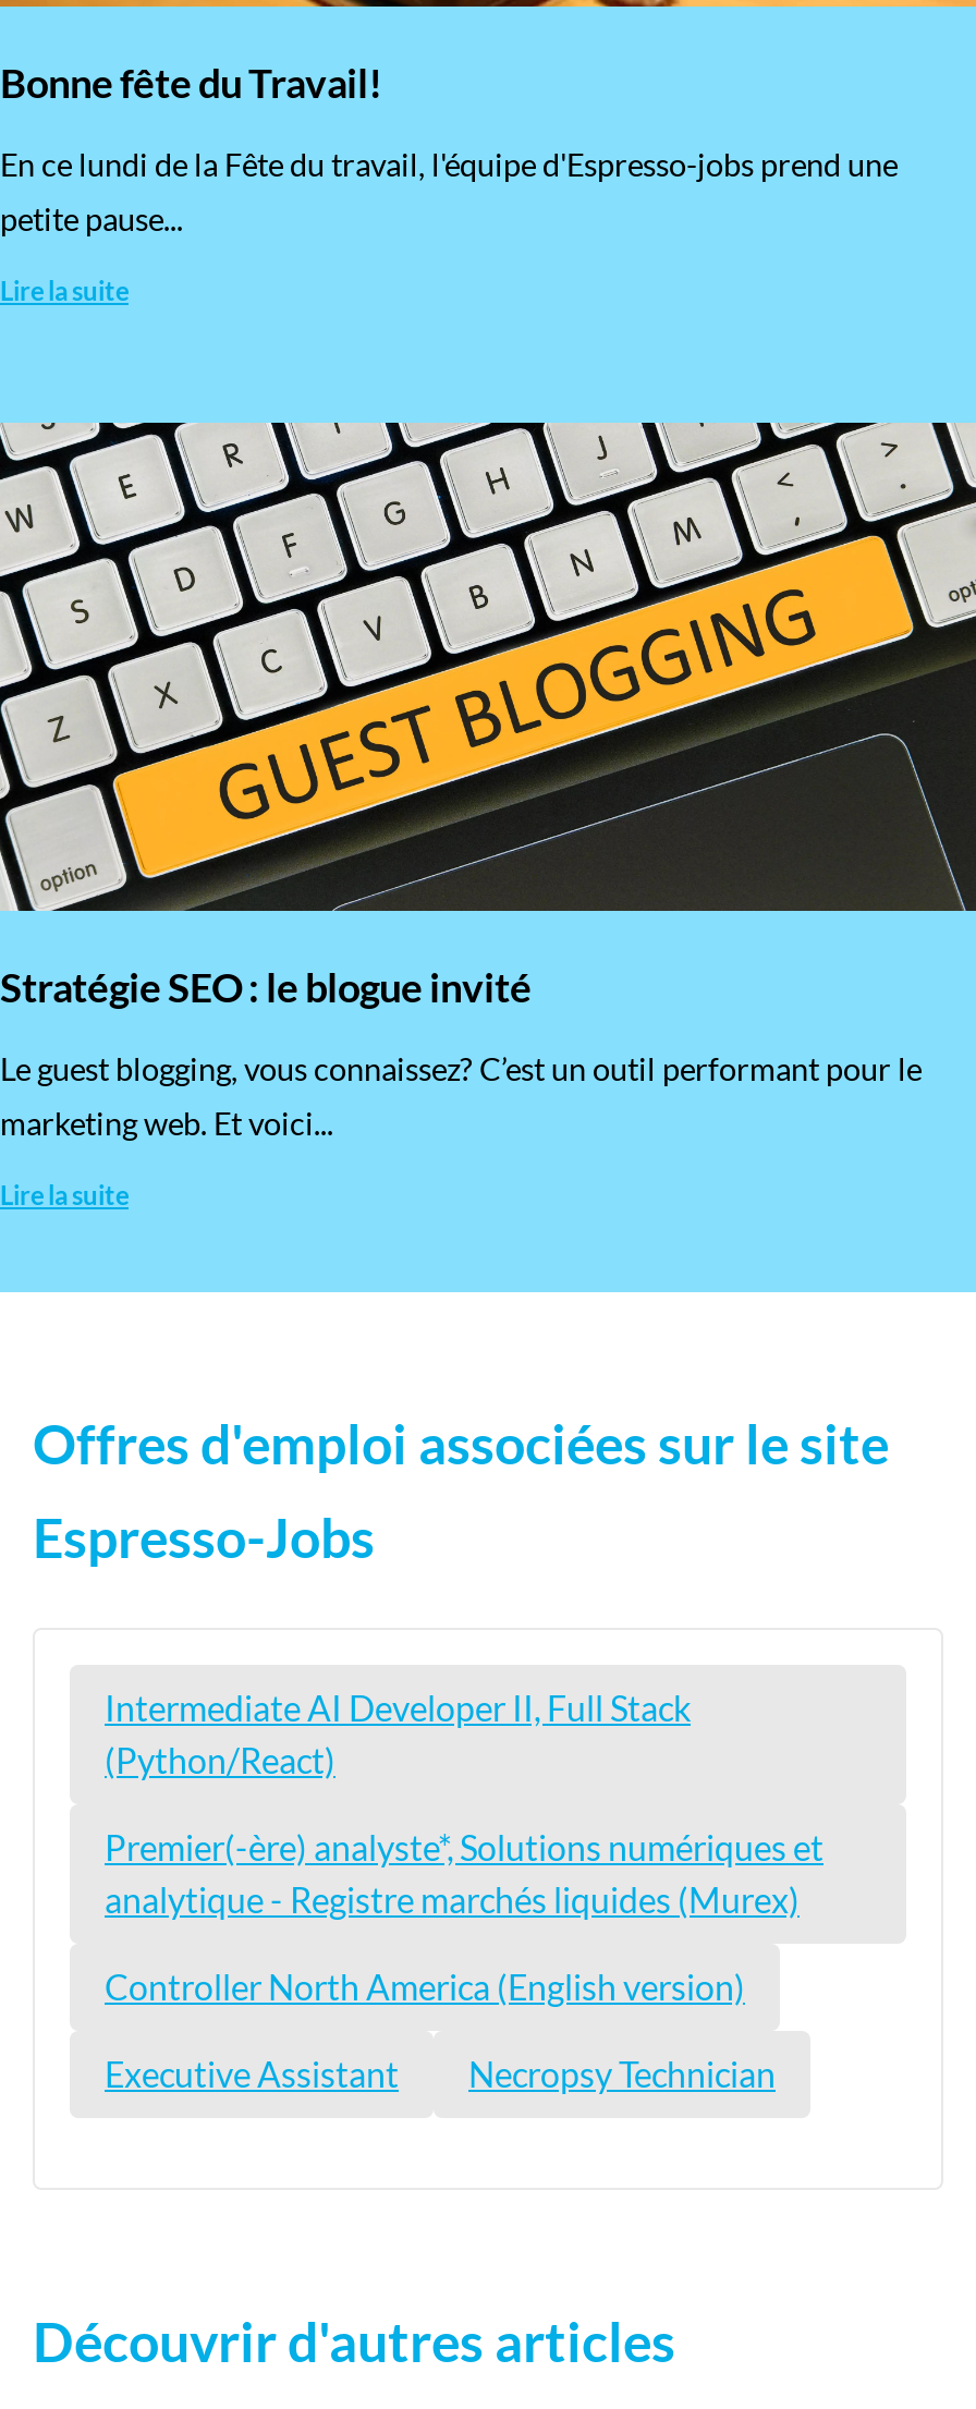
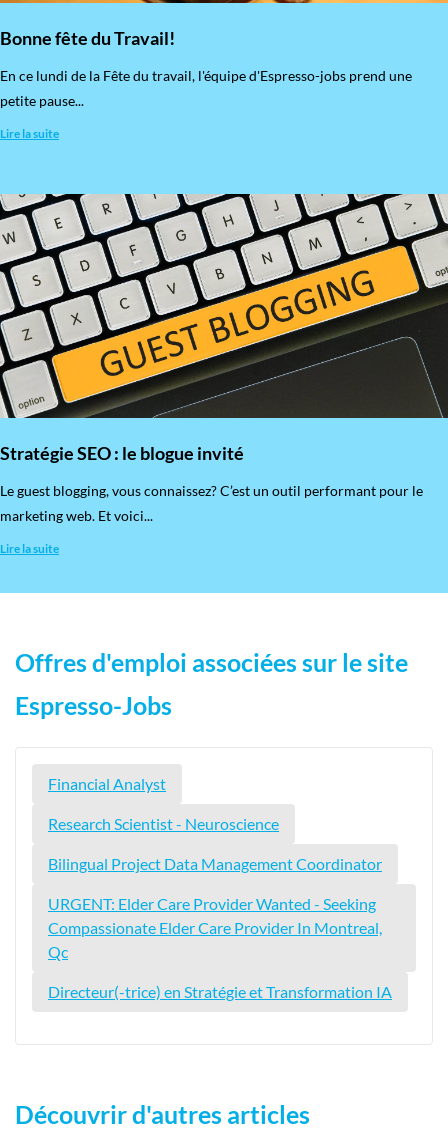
- Intermediate AI Developer II, Full Stack
- (Python/React)
- Premier(-ère) analyste*, Solutions numériques et
- analytique - Registre marchés liquides (Murex)
- Controller North America (English version)
- Executive Assistant
- Necropsy Technician
+ Financial Analyst
+ Research Scientist - Neuroscience
+ Bilingual Project Data Management Coordinator
+ URGENT: Elder Care Provider Wanted - Seeking
+ Compassionate Elder Care Provider In Montreal,
+ Qc
+ Directeur(-trice) en Stratégie et Transformation IA
